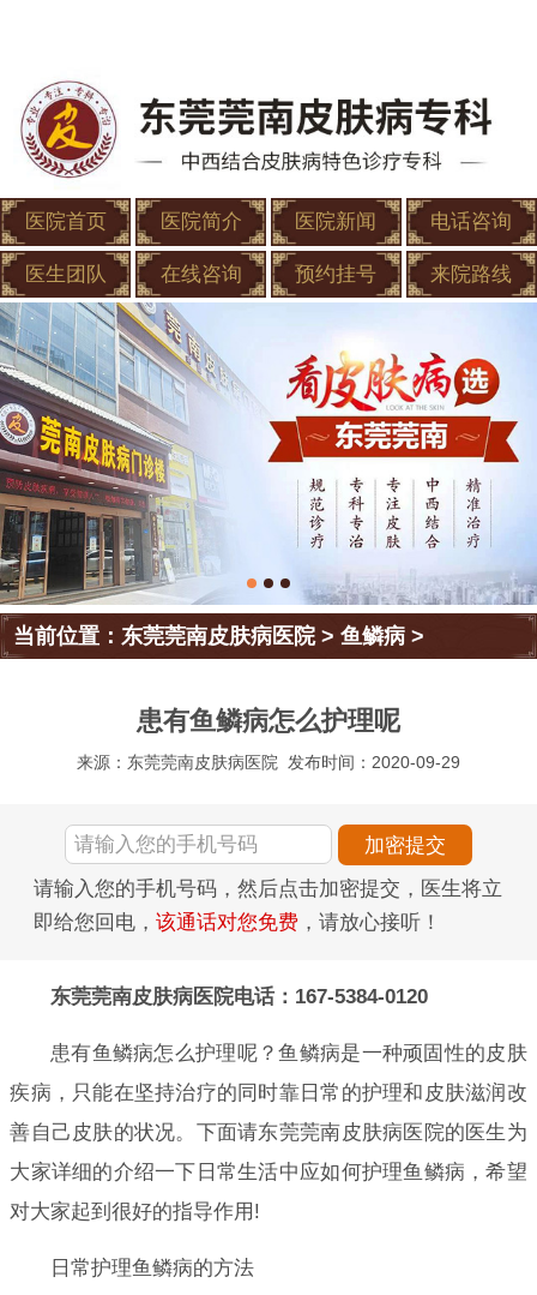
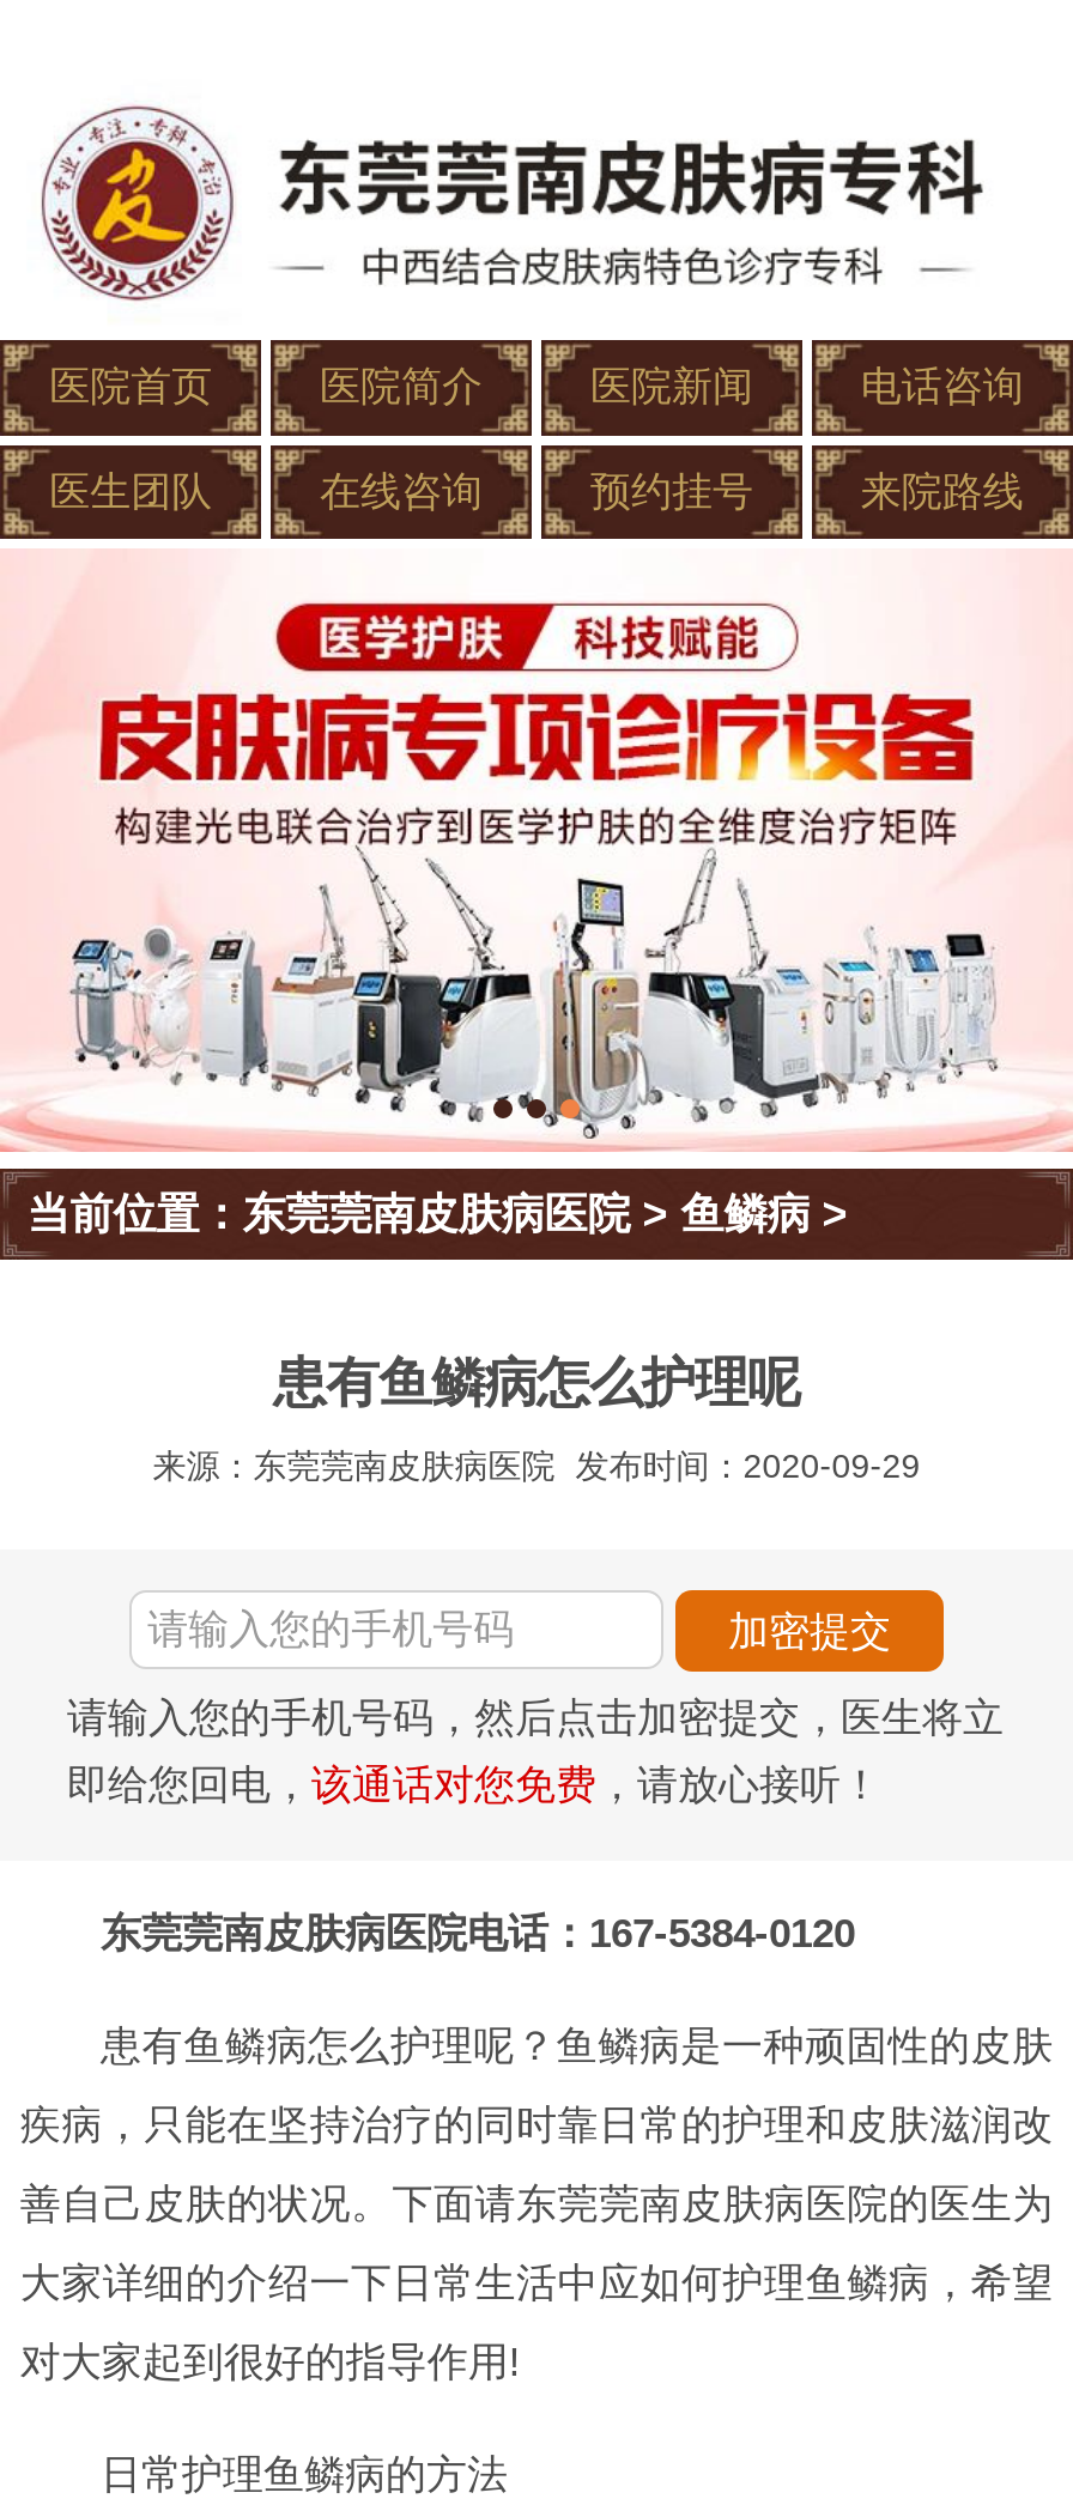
- [image]
+ [image]
